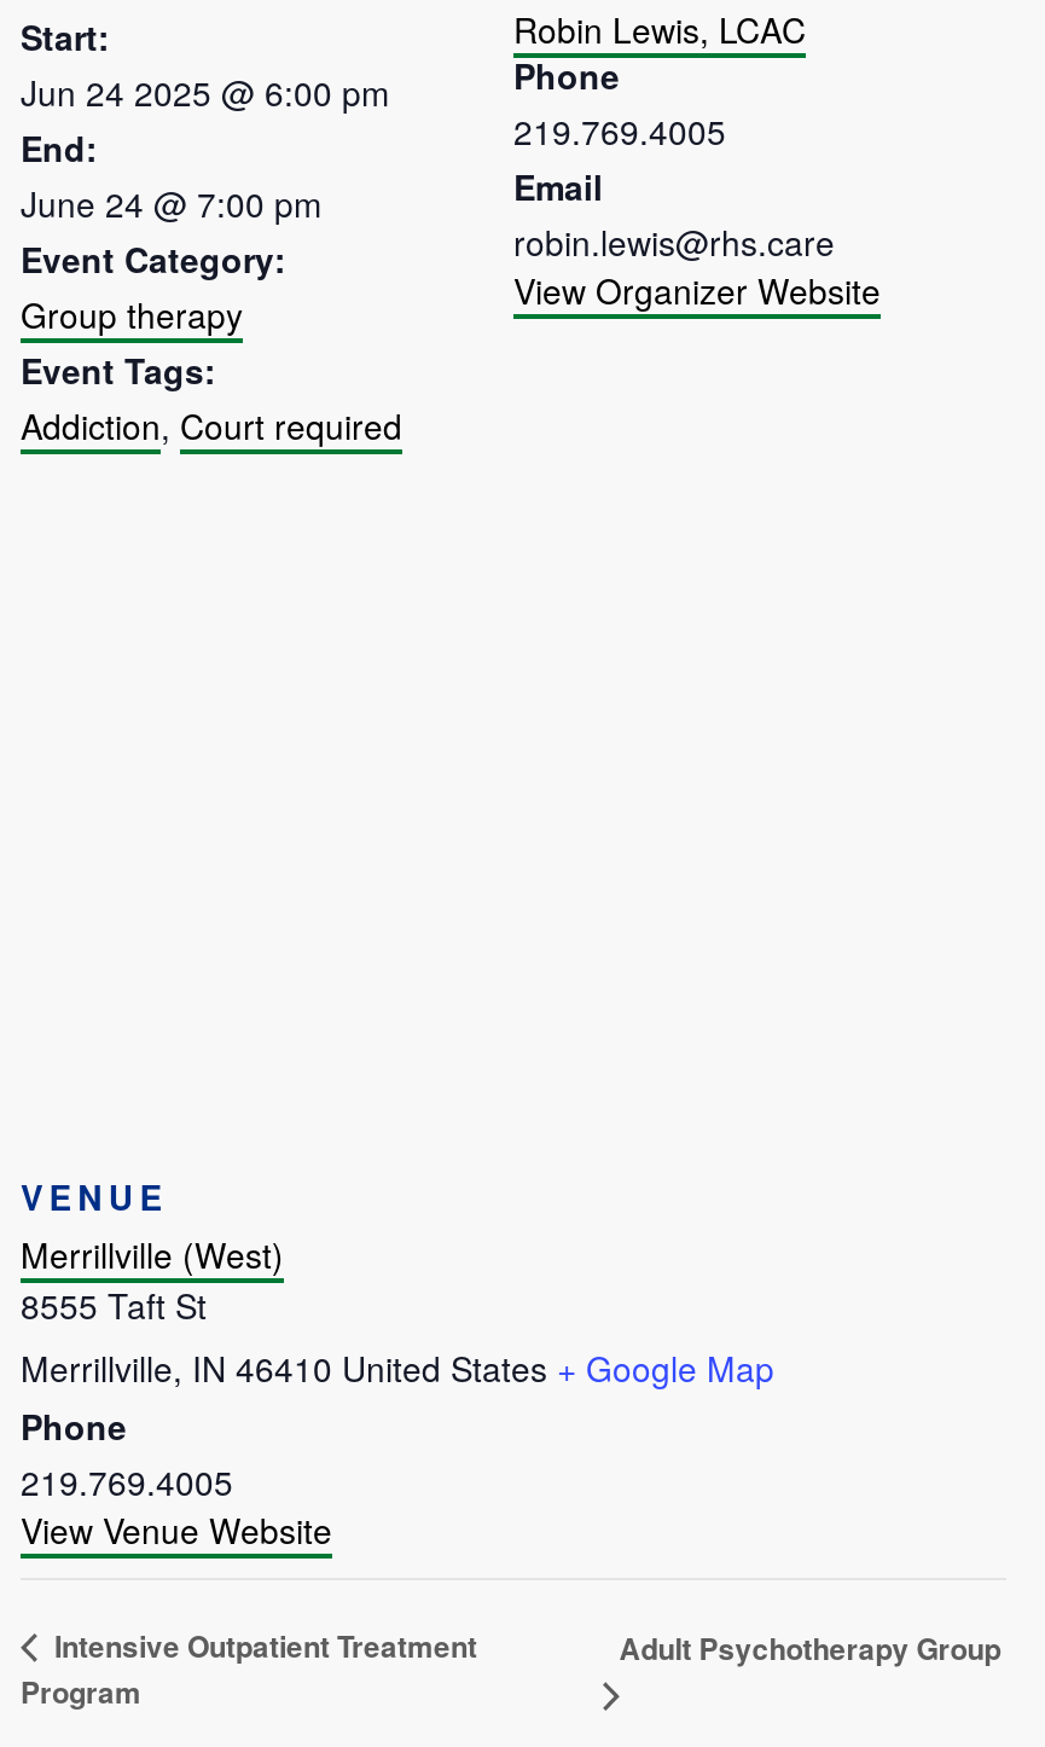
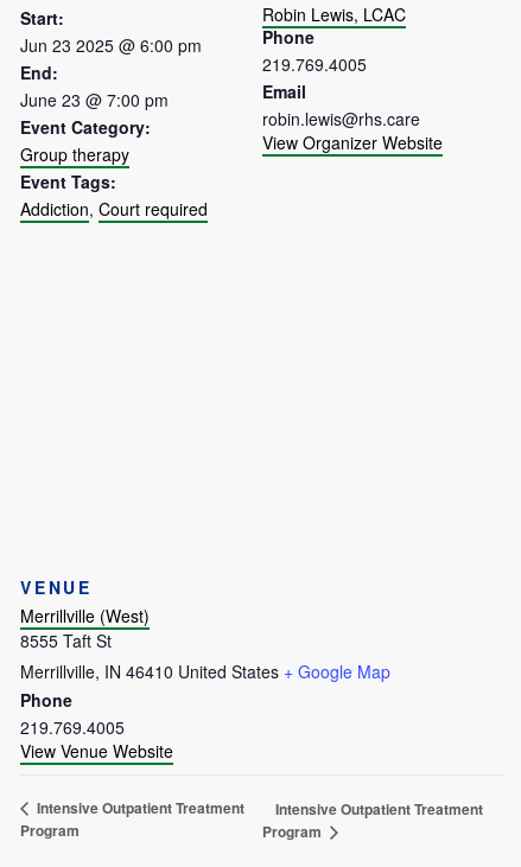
- Jun 24 2025 @ 6:00 pm
+ Jun 23 2025 @ 6:00 pm

- June 24 @ 7:00 pm
+ June 23 @ 7:00 pm

- Adult Psychotherapy Group
+ Intensive Outpatient Treatment
+ Program
